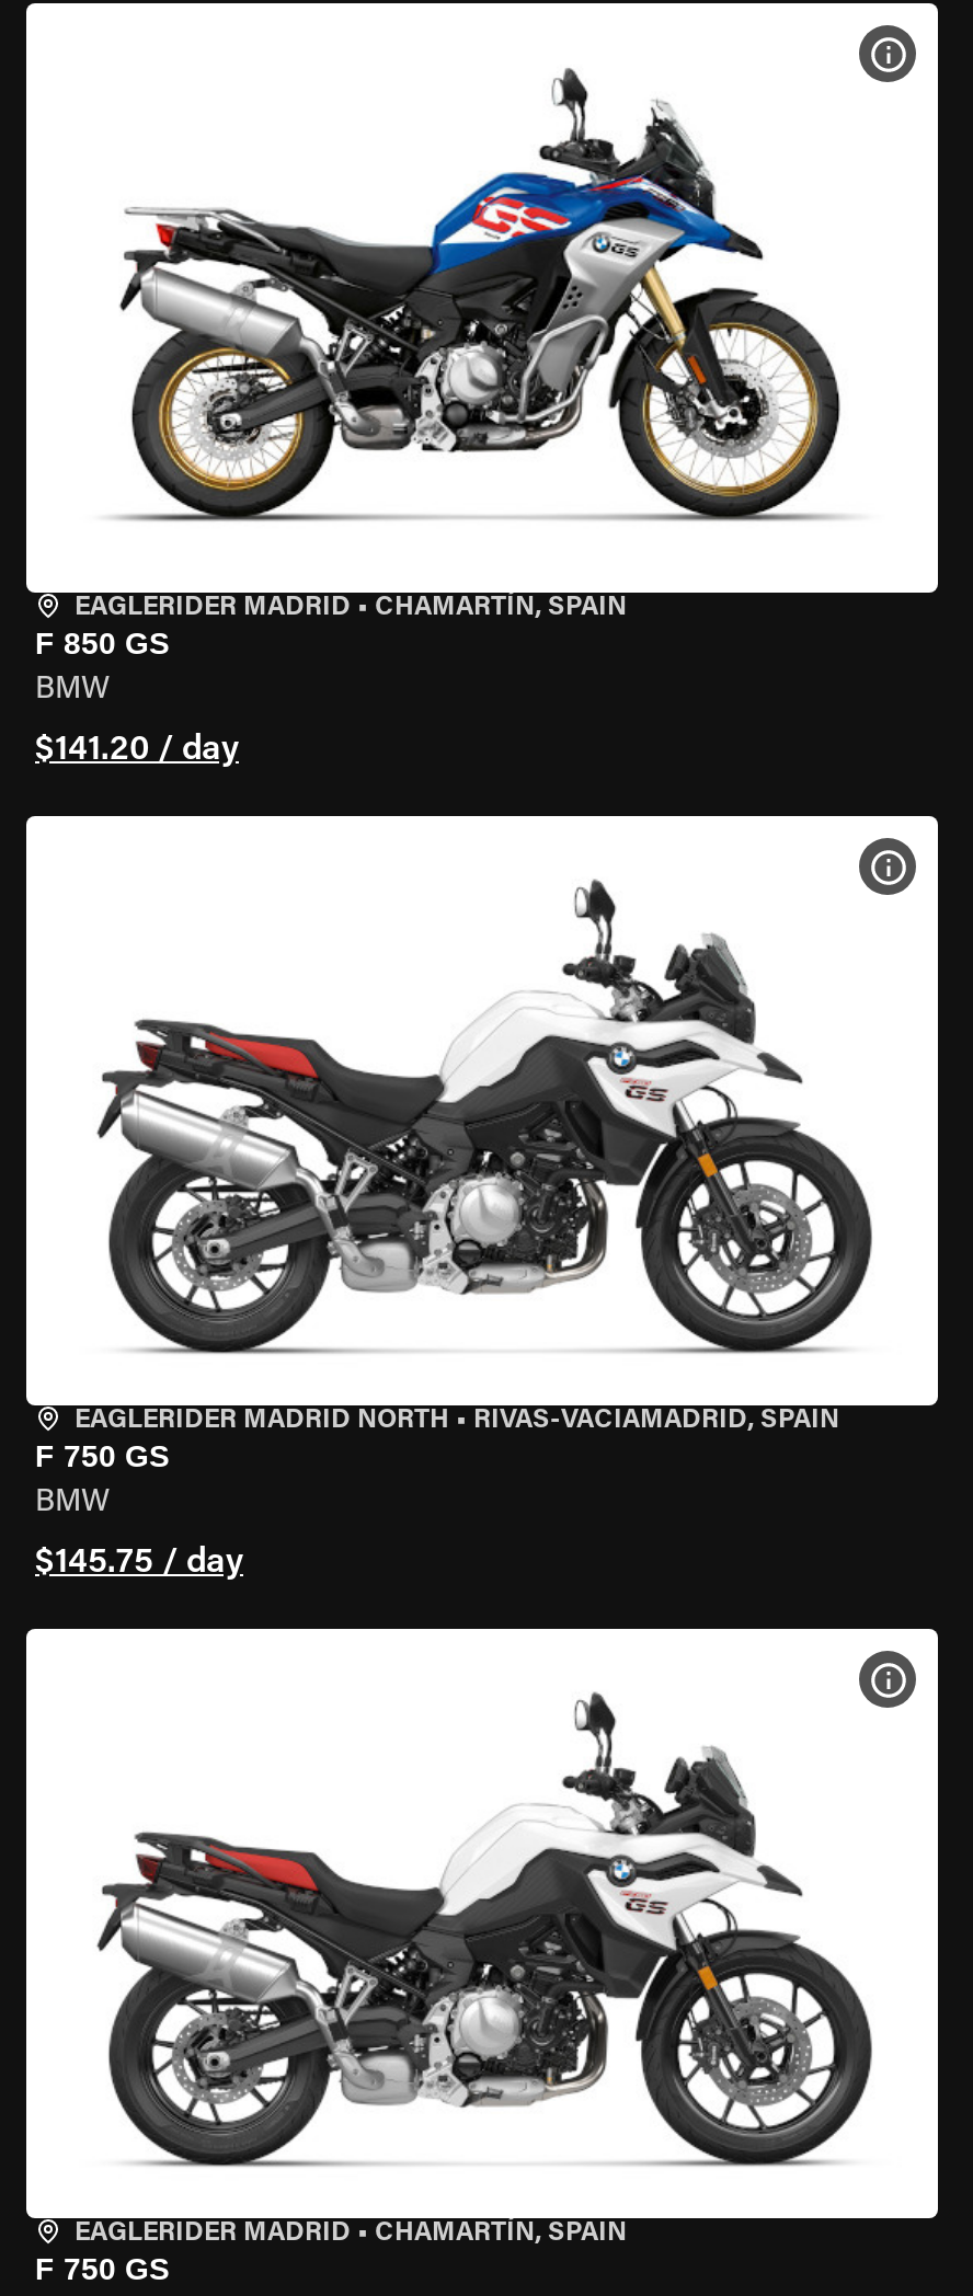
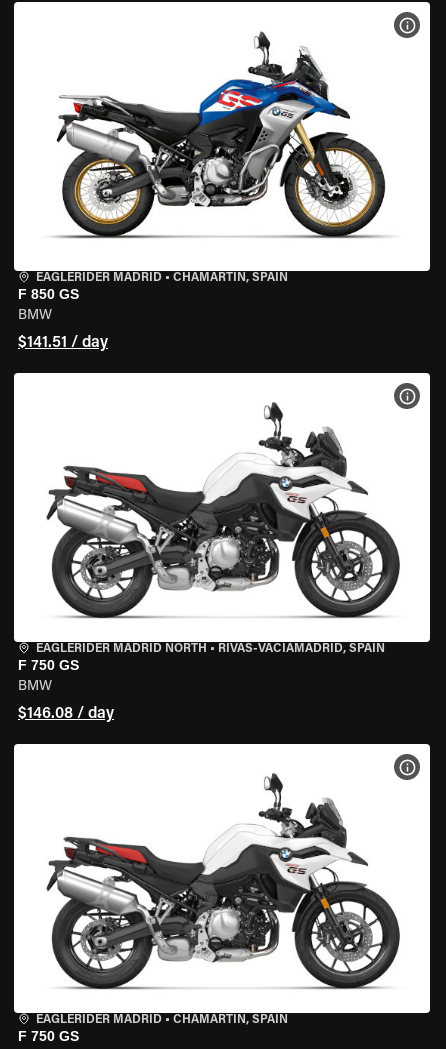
- $141.20 / day
+ $141.51 / day

- $145.75 / day
+ $146.08 / day
